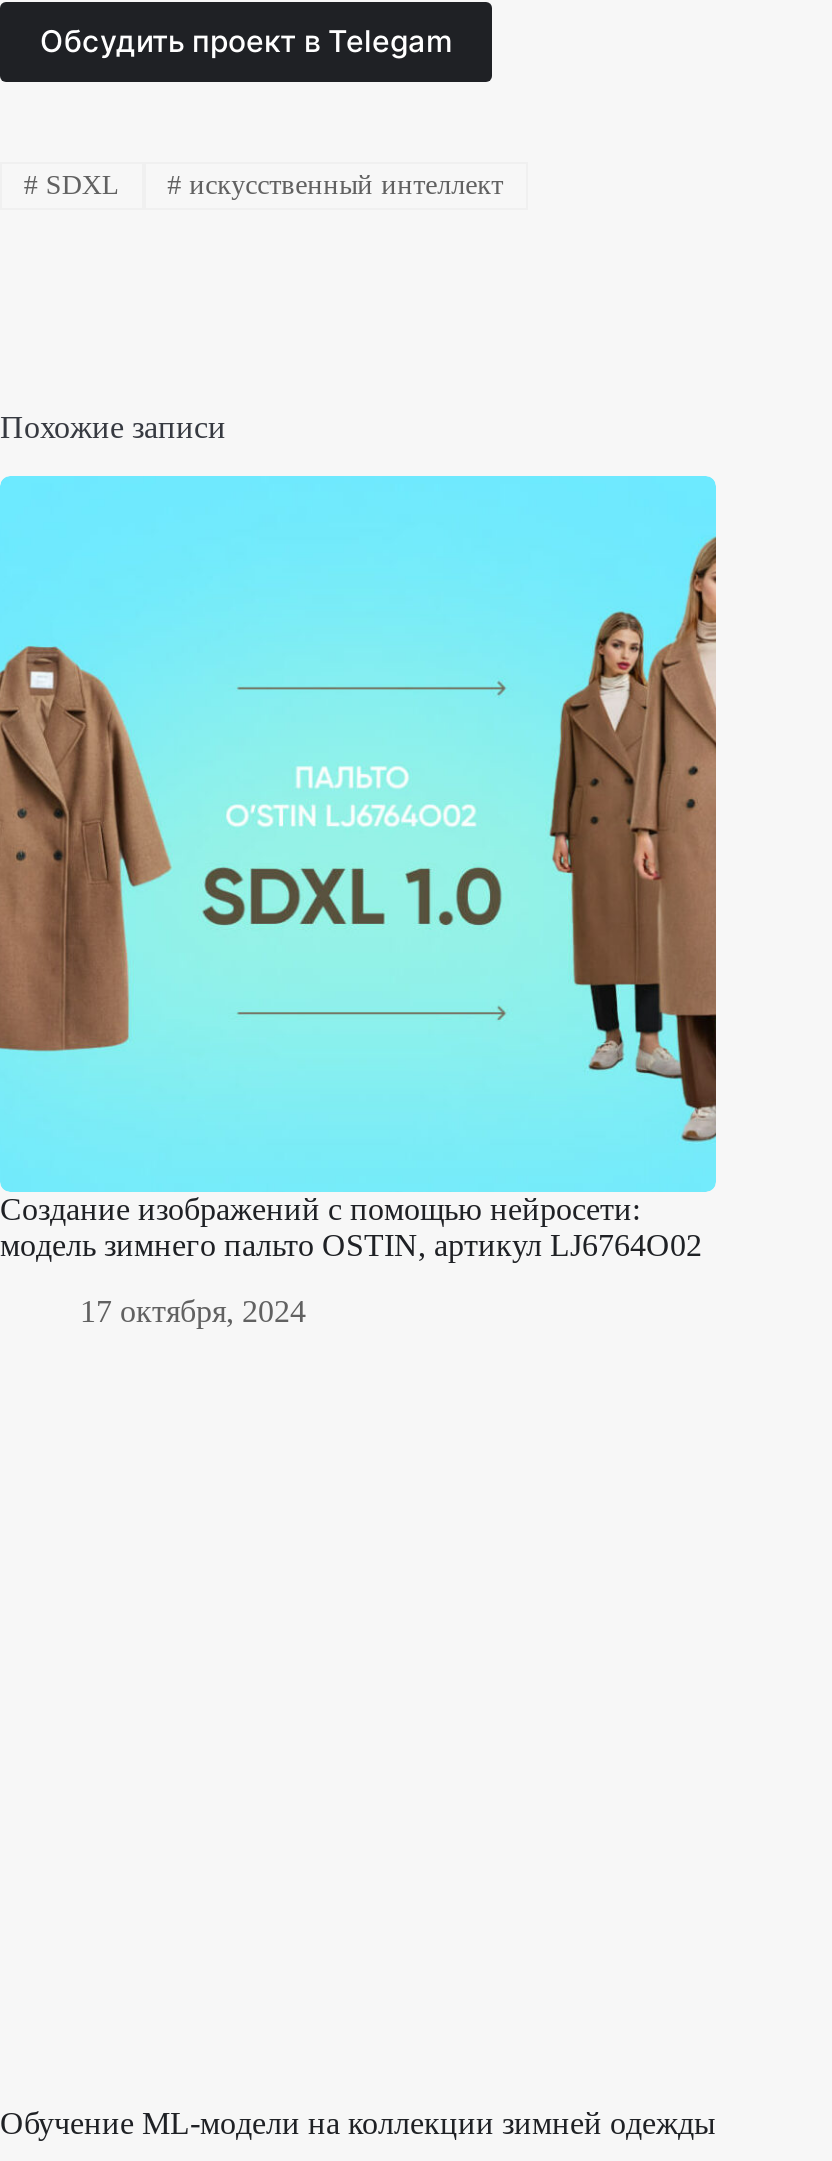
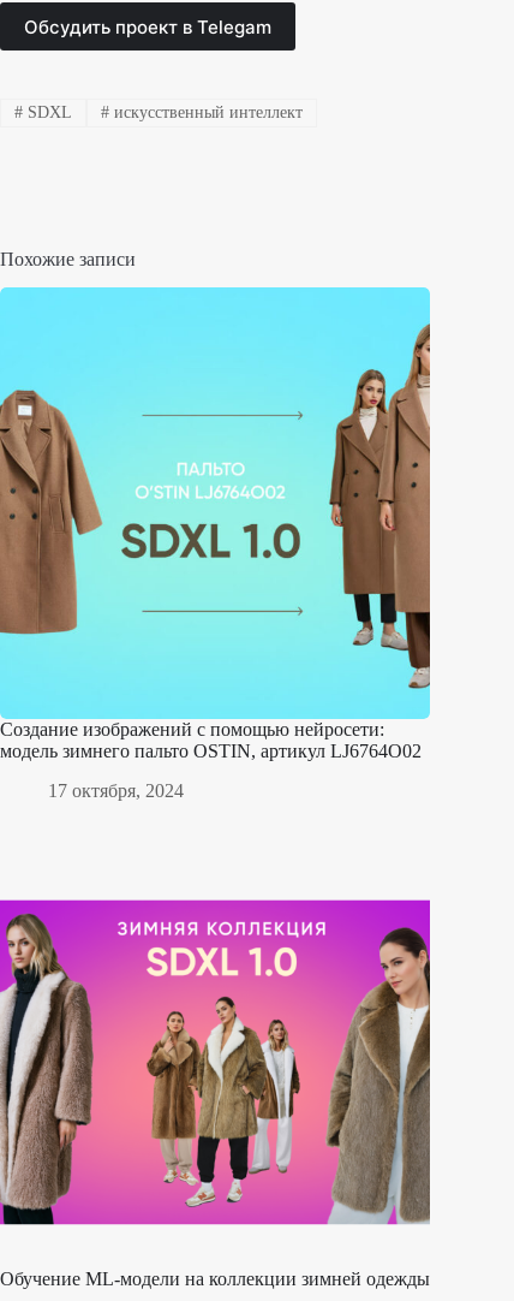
+ [image]
